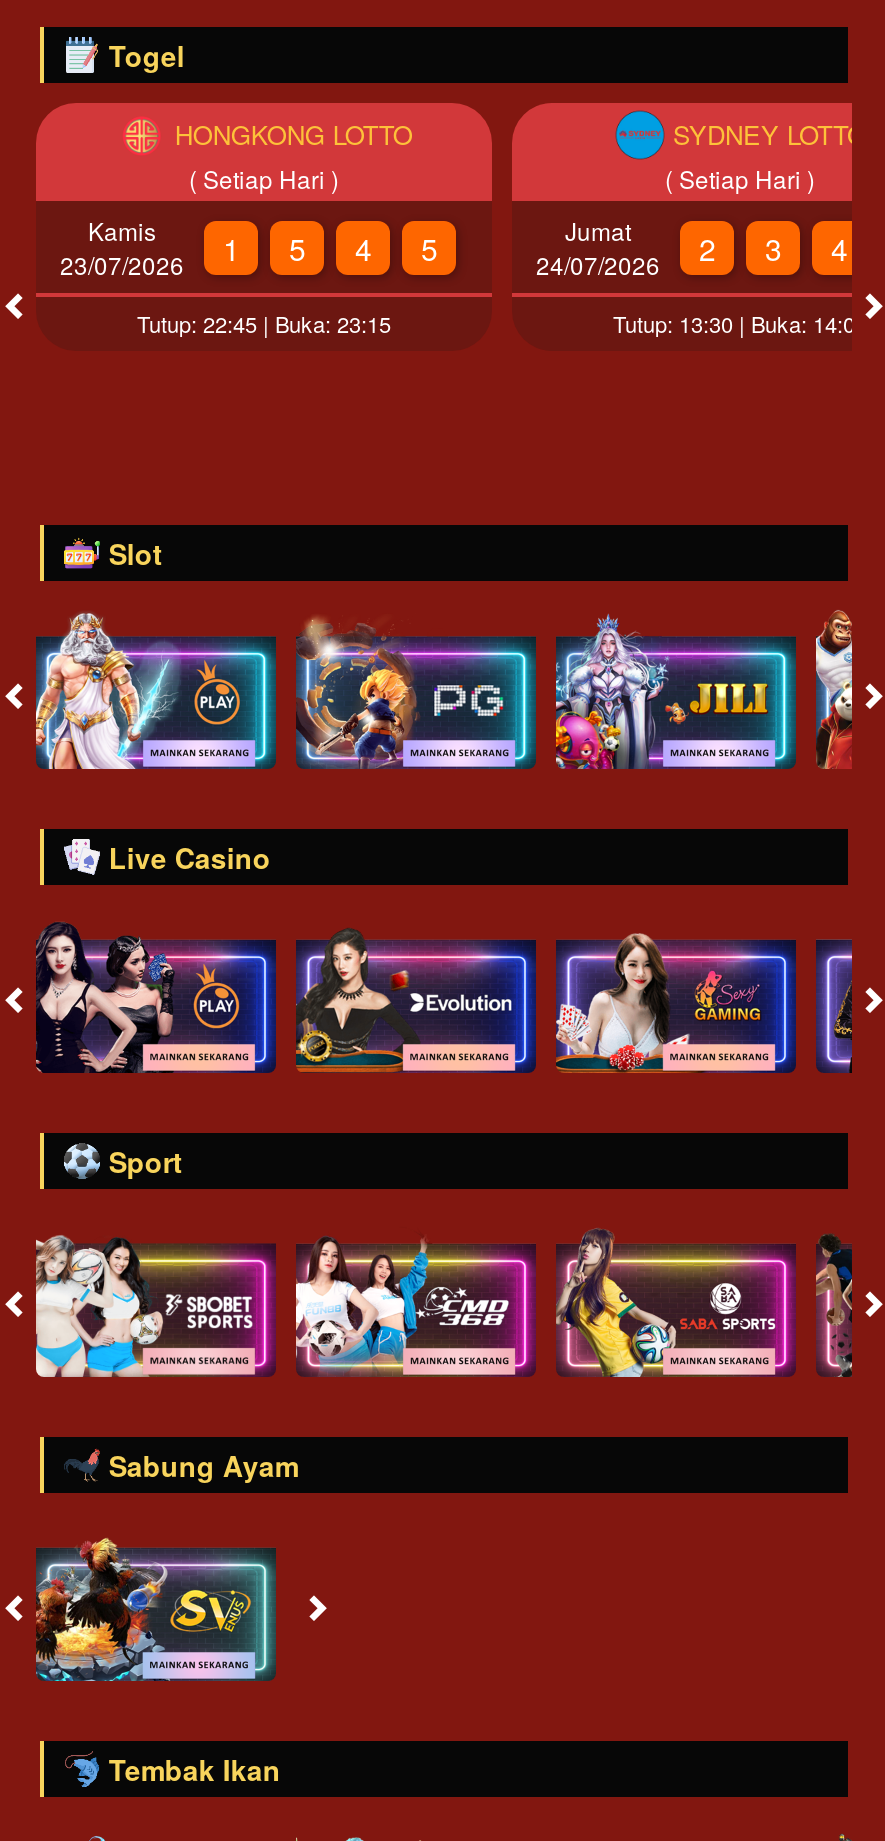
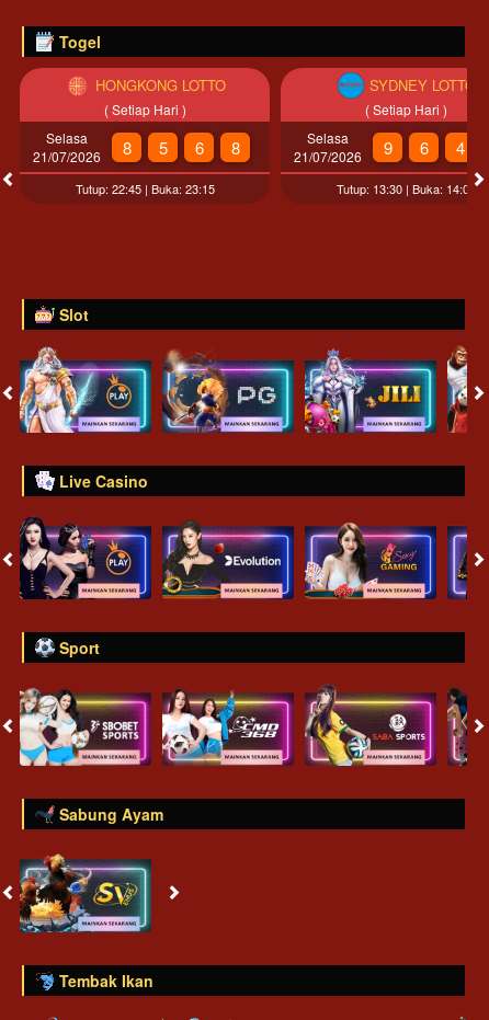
- Kamis
- 23/07/2026
- 1
+ Selasa
+ 21/07/2026
+ 8

- Jumat
- 24/07/2026
- 2
- 3
+ Selasa
+ 21/07/2026
+ 9
+ 6

- 4
+ 6

- 5
+ 8
